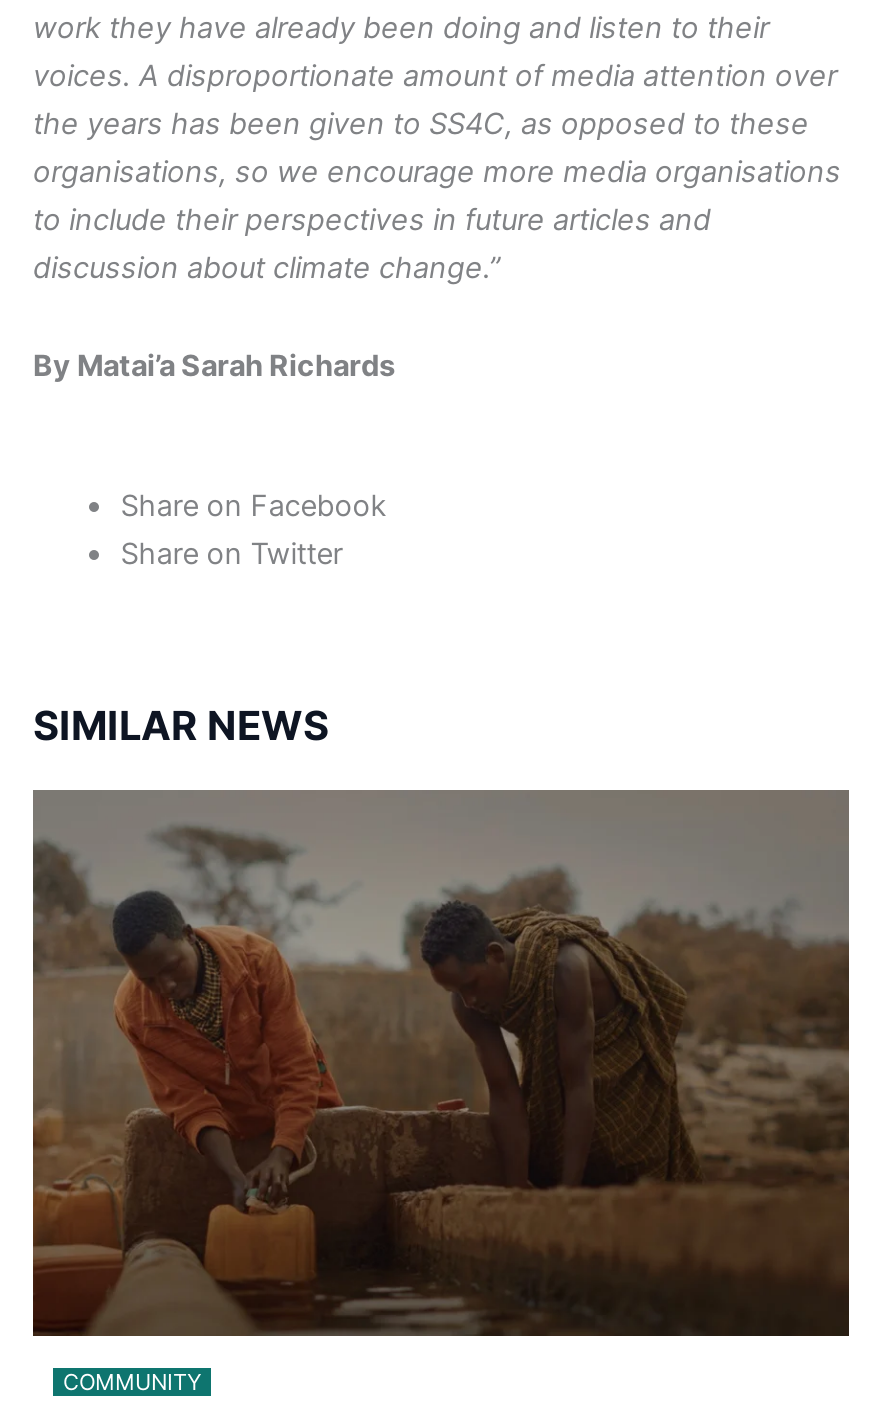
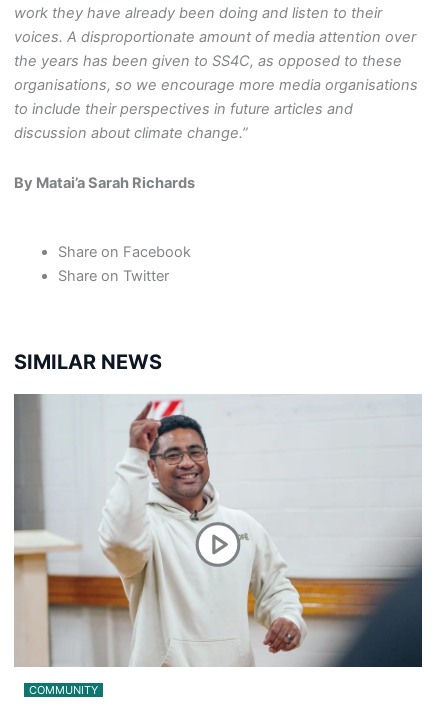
- [image]
+ [image]
